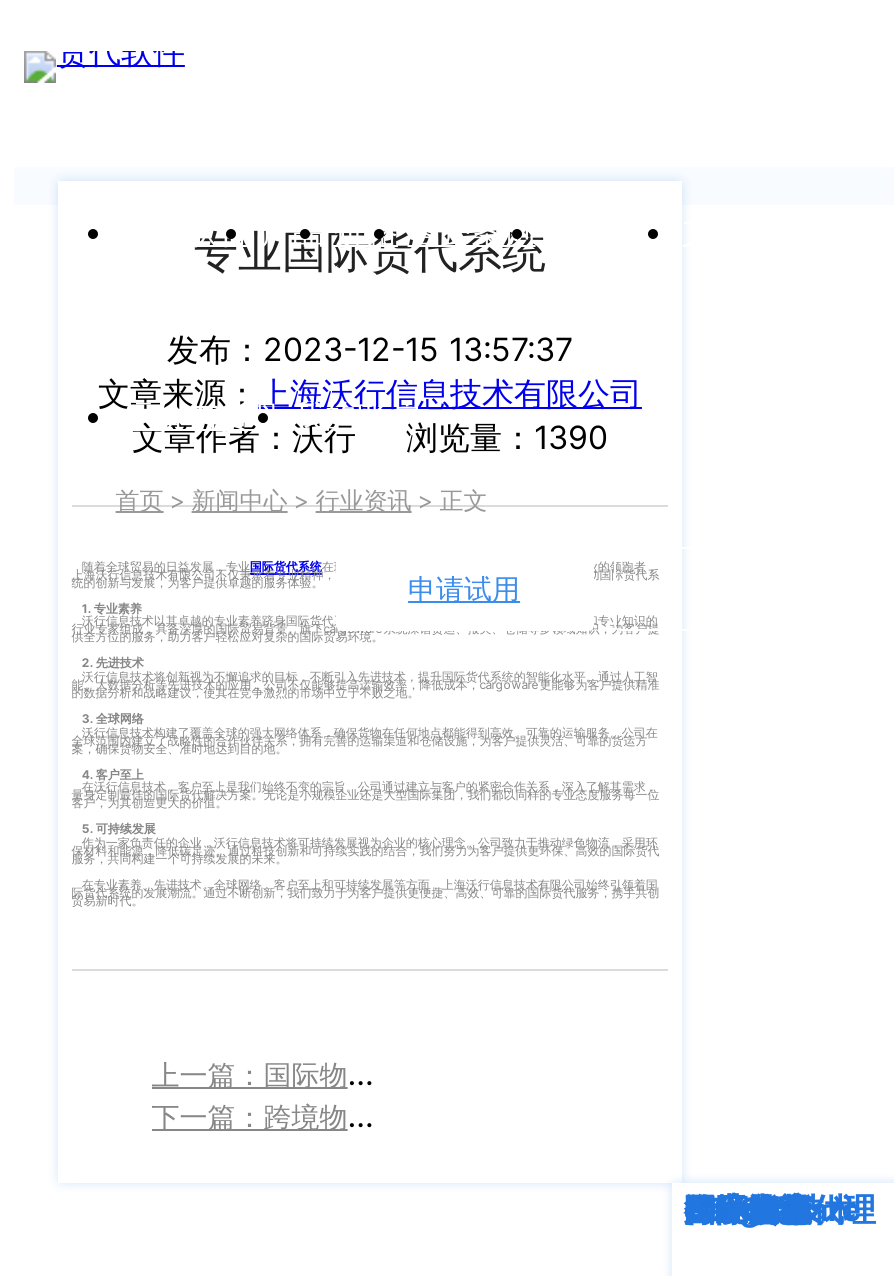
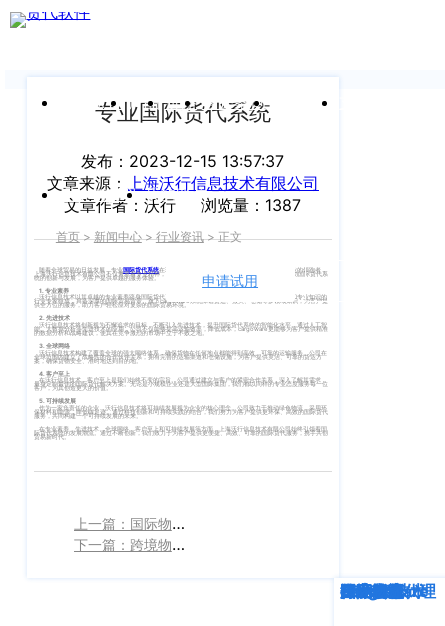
- 浏览量：1390
+ 浏览量：1387
